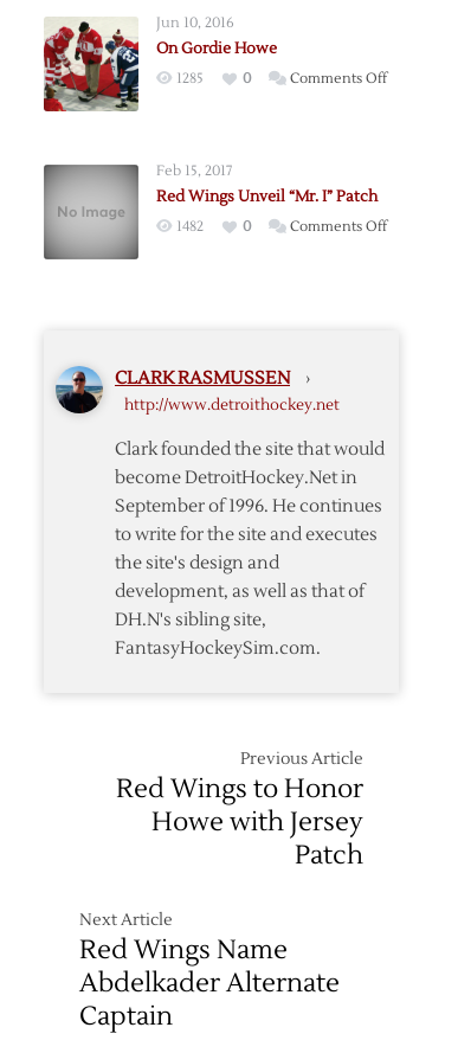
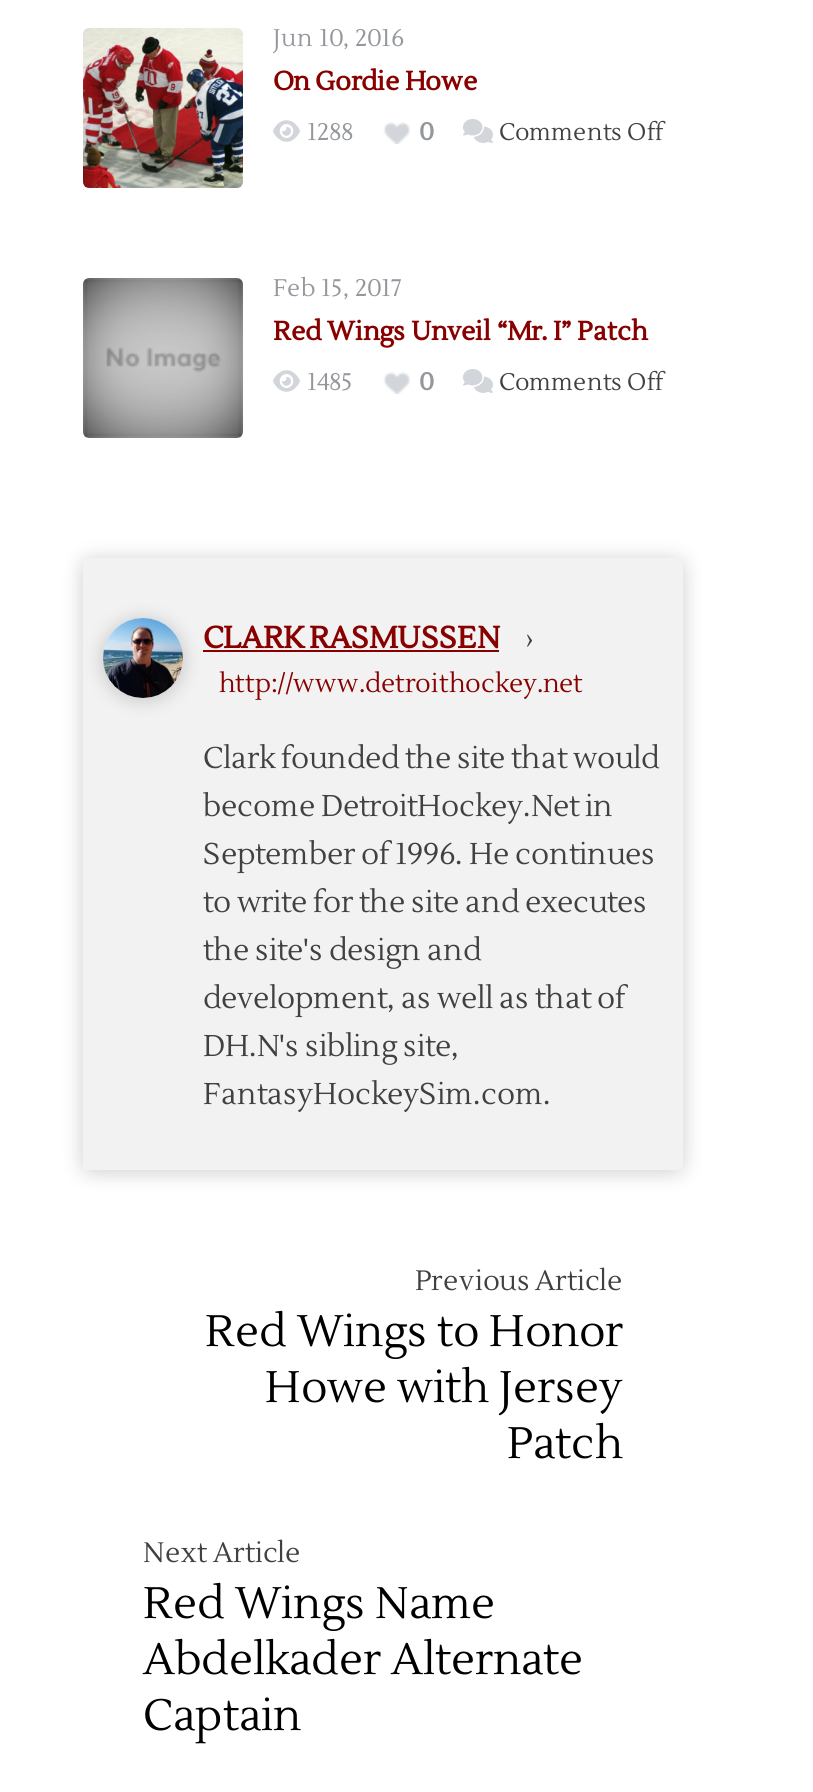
- 1285
+ 1288

- 1482
+ 1485
